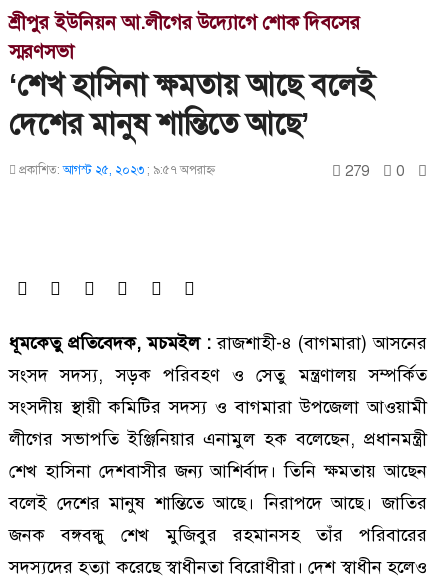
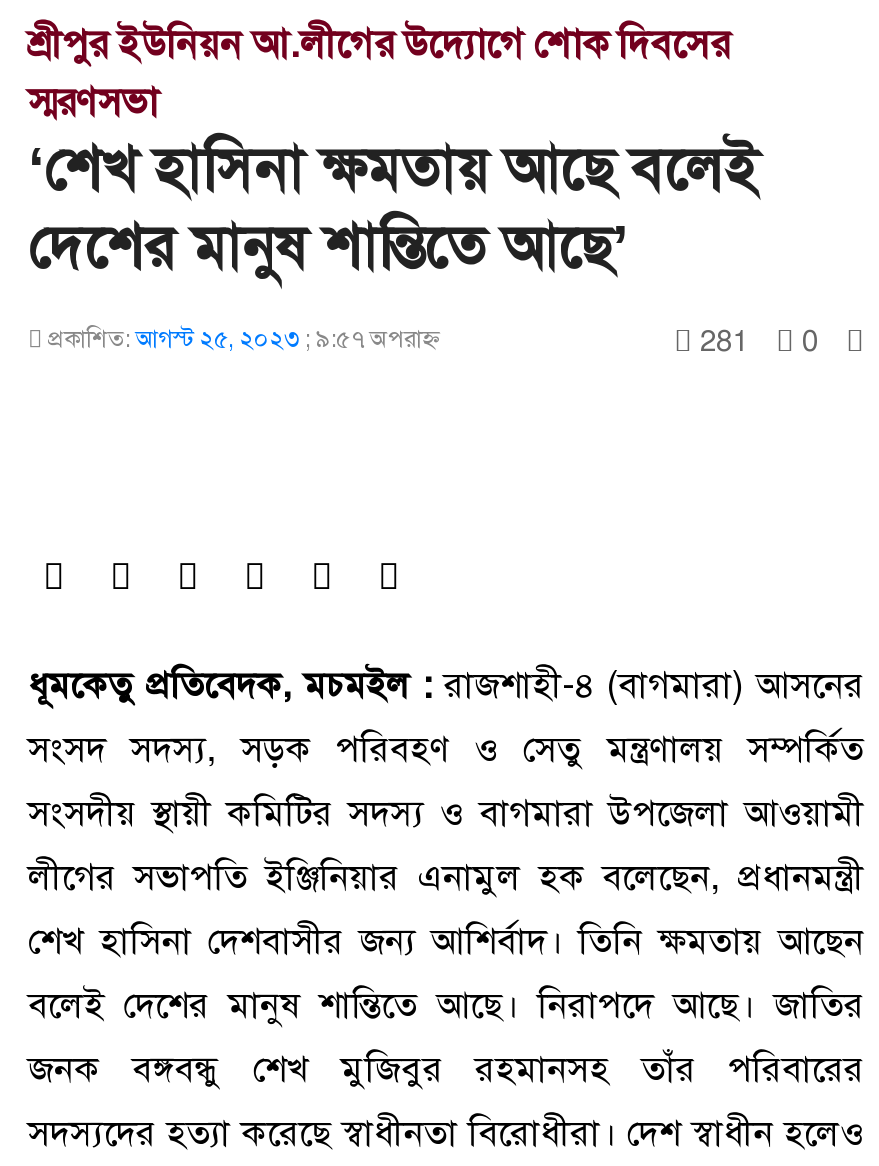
- 279
+ 281
